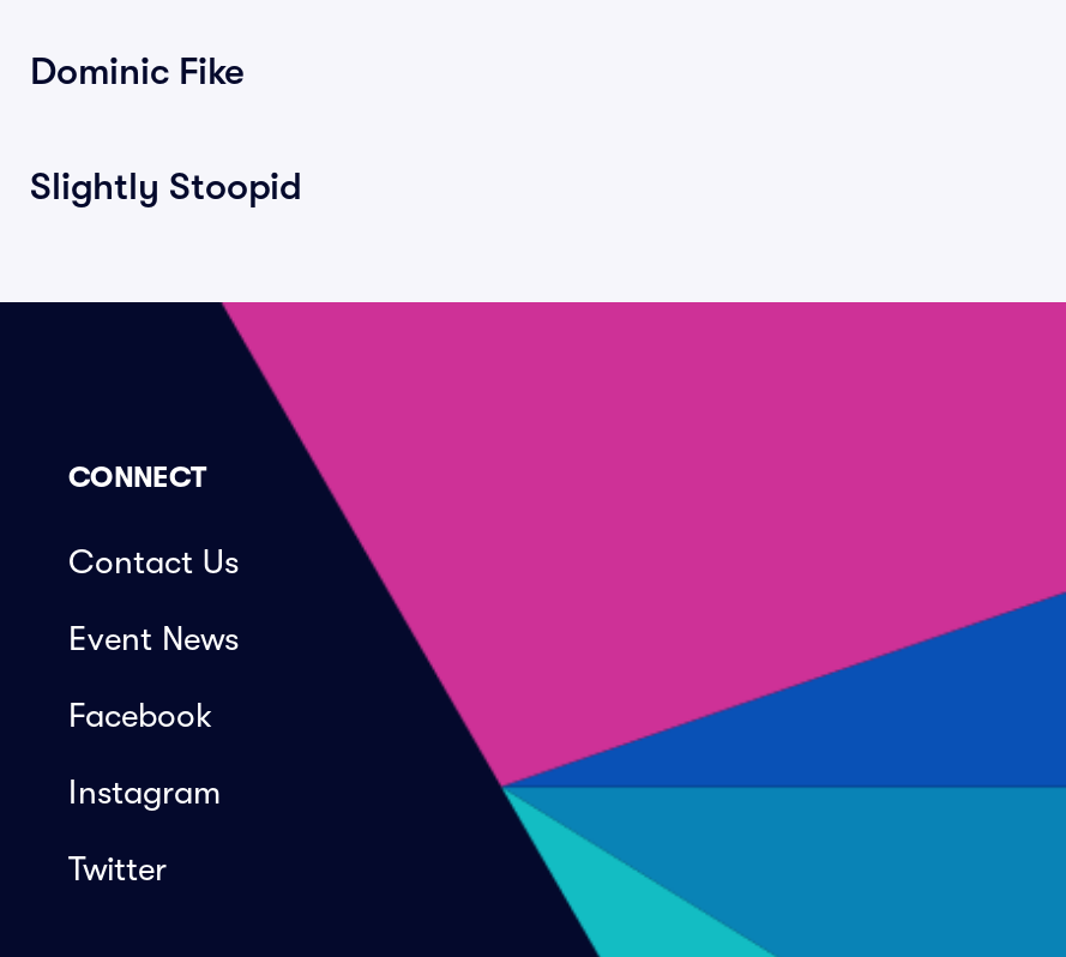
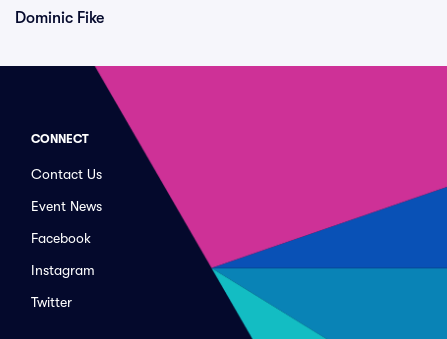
- Slightly Stoopid
